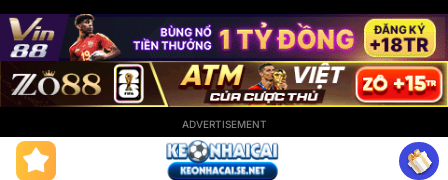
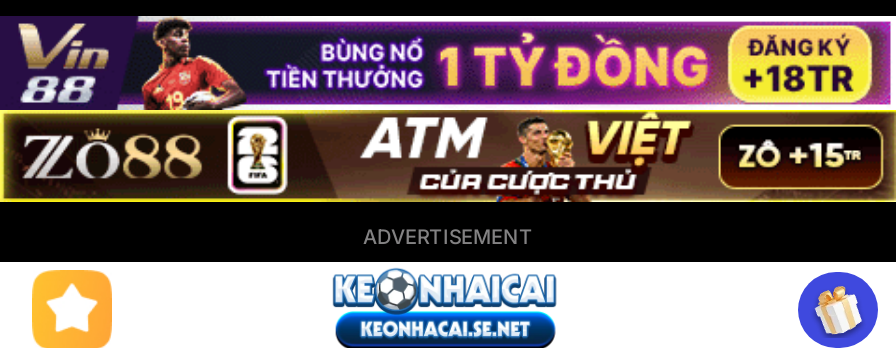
- [image]
+ [image]
